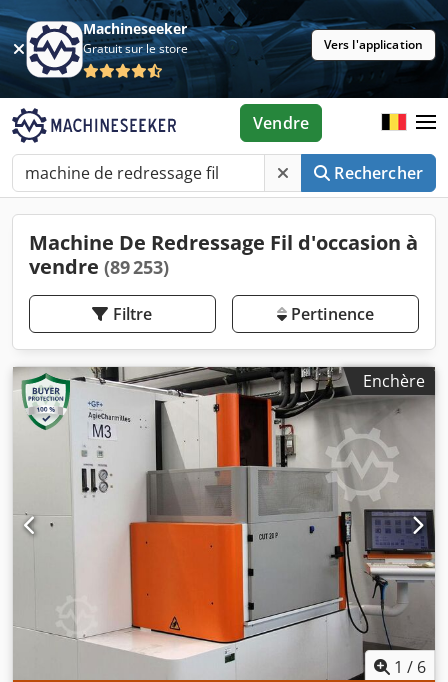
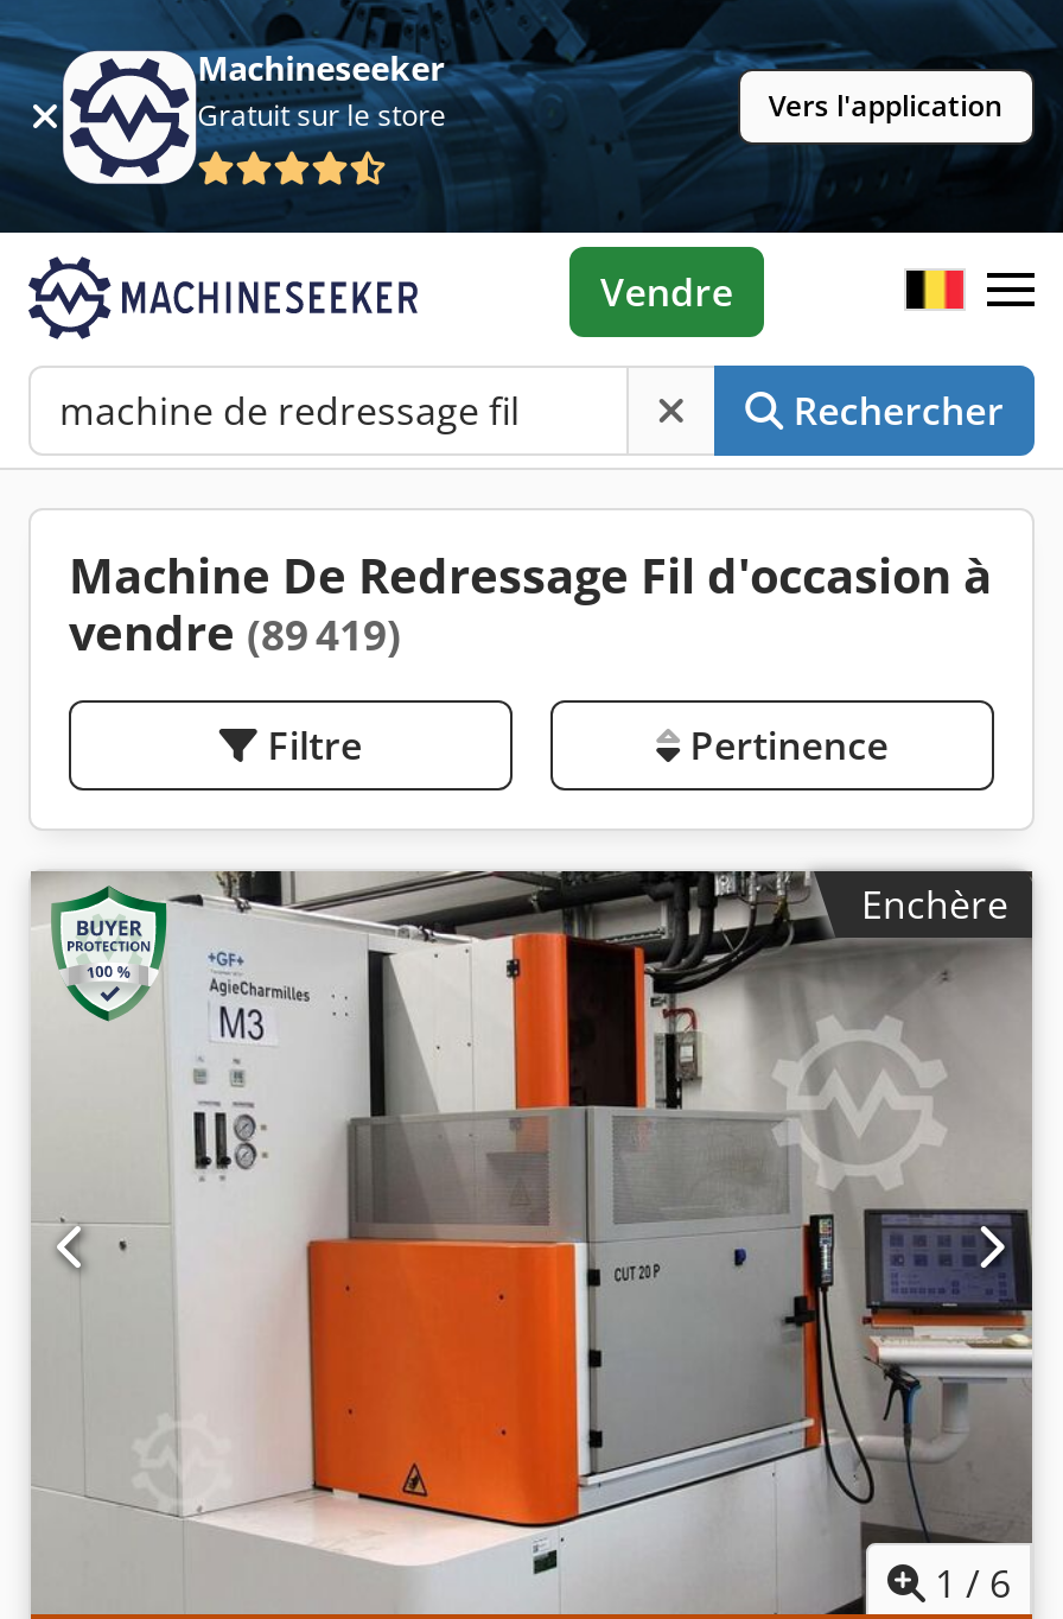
- vendre (89 253)
+ vendre (89 419)
